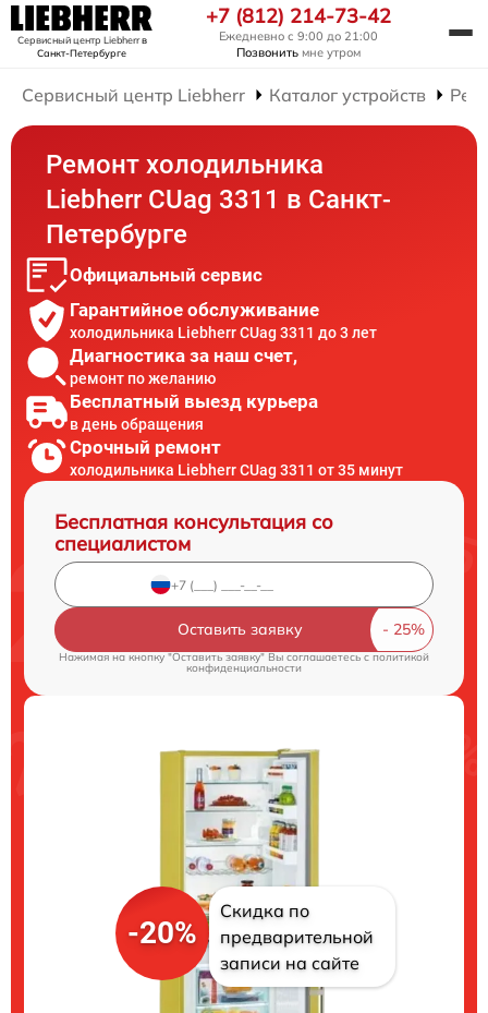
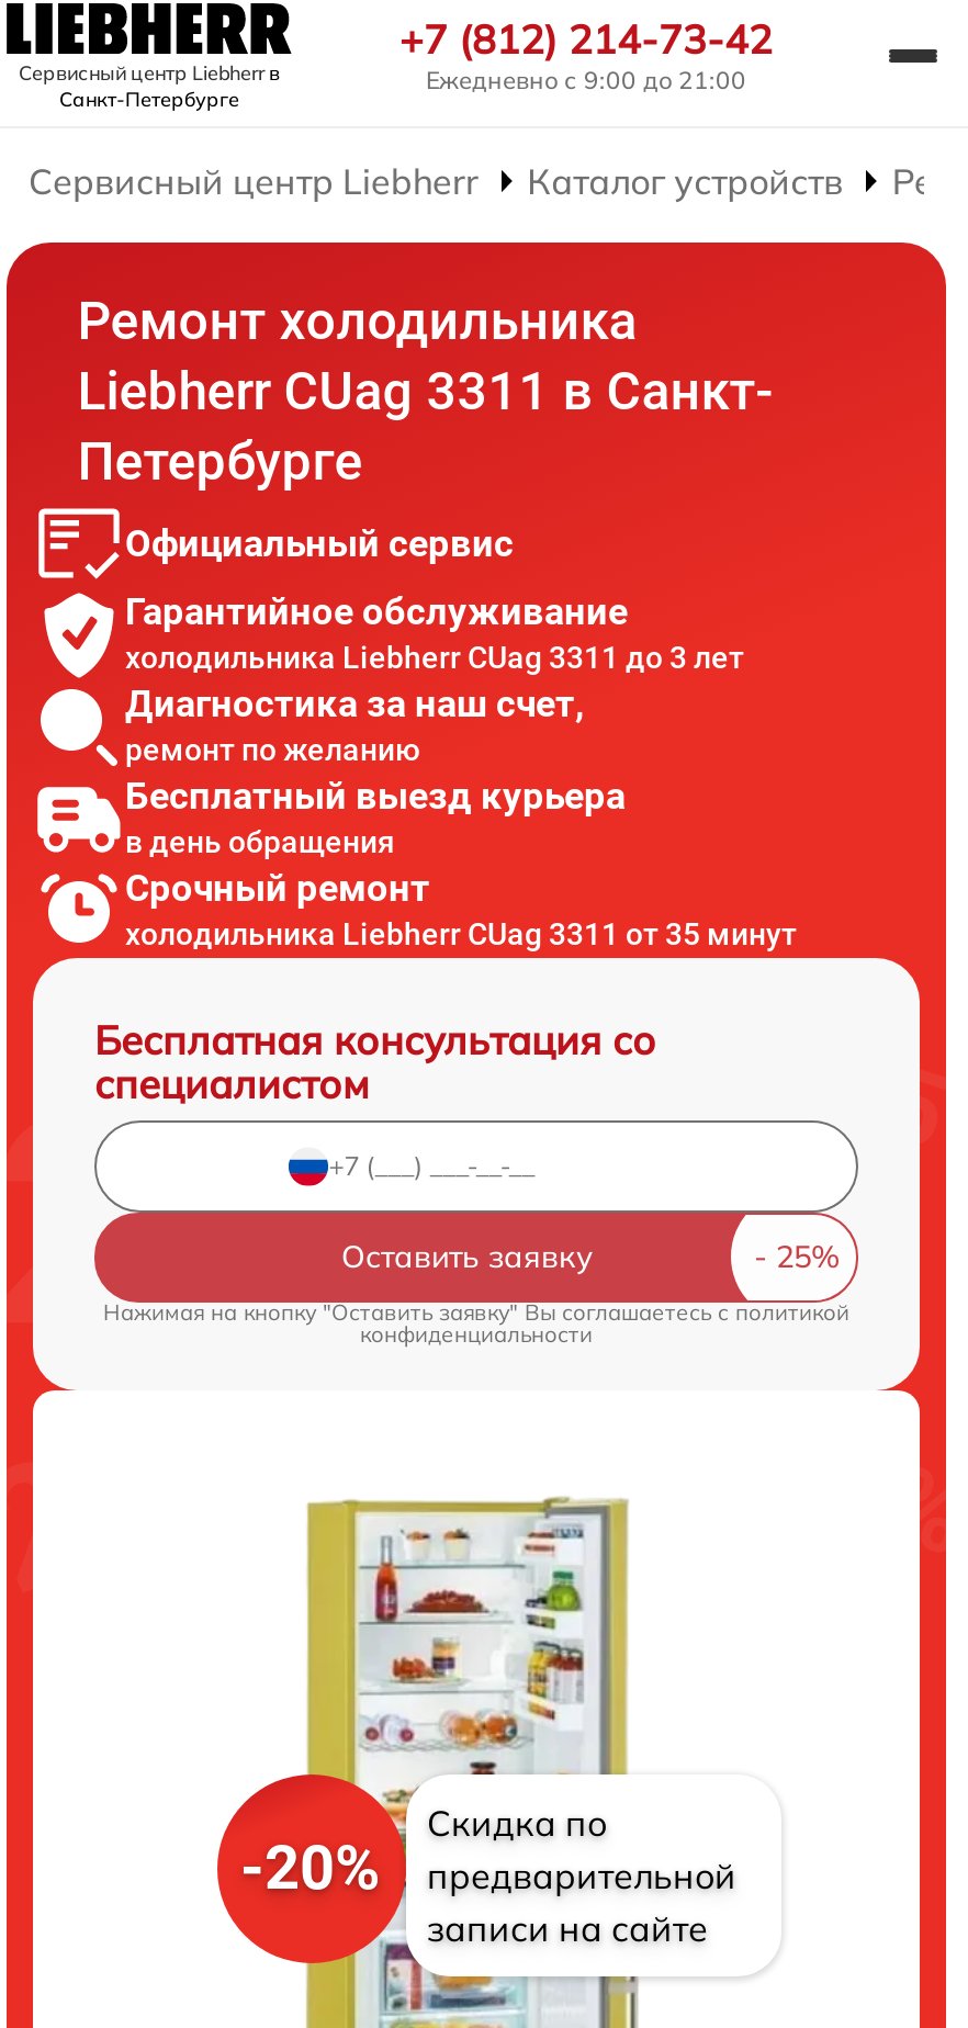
- Позвонить мне утром
